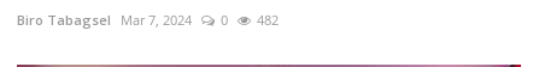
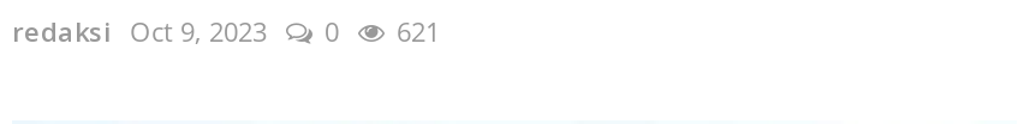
- Biro Tabagsel Mar 7, 2024
+ redaksi Oct 9, 2023

- 482
+ 621
